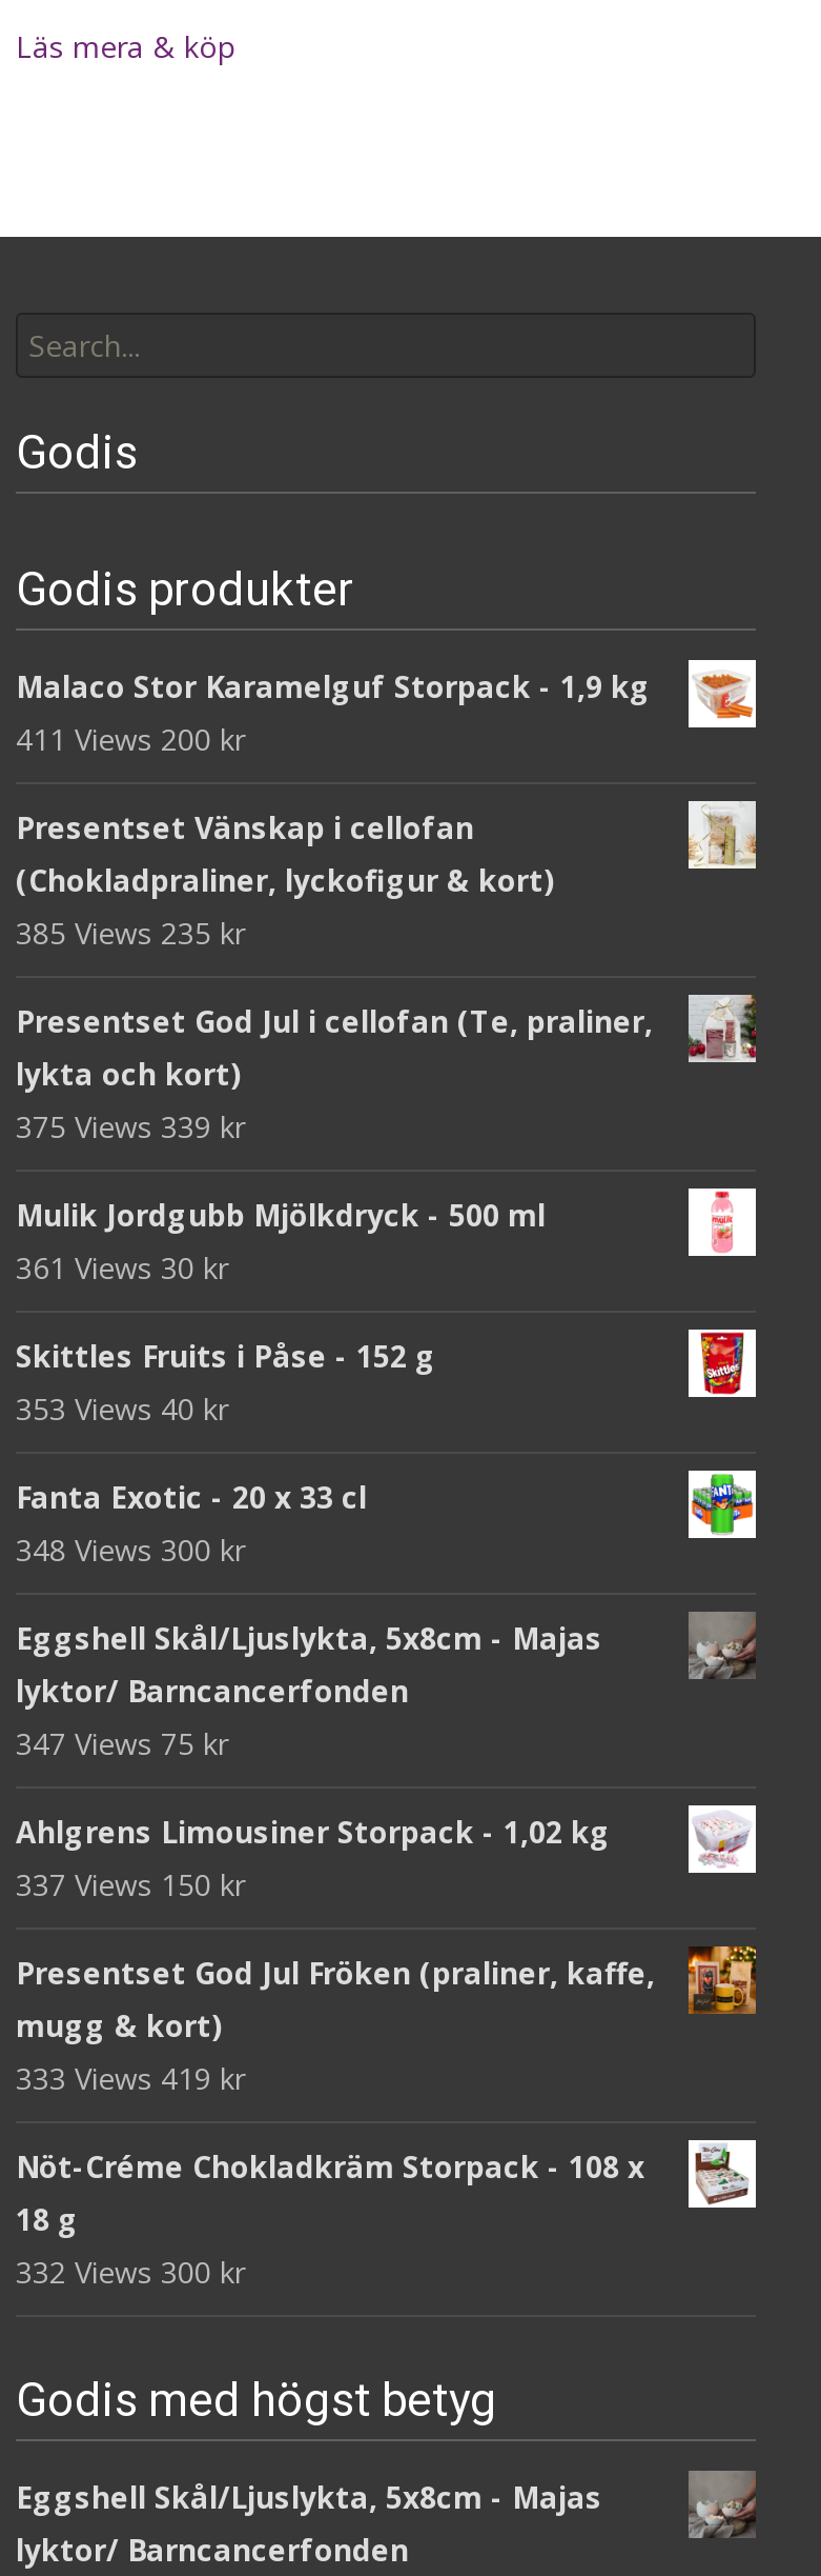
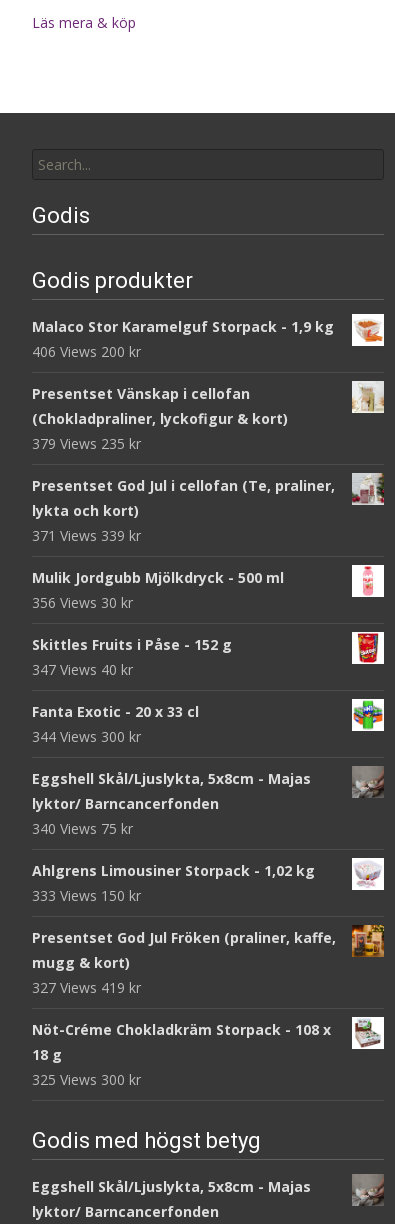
- 411 Views 200 kr
+ 406 Views 200 kr

- 385 Views 235 kr
+ 379 Views 235 kr

- 375 Views 339 kr
+ 371 Views 339 kr

- 361 Views 30 kr
+ 356 Views 30 kr

- 353 Views 40 kr
+ 347 Views 40 kr

- 348 Views 300 kr
+ 344 Views 300 kr

- 347 Views 75 kr
+ 340 Views 75 kr

- 337 Views 150 kr
+ 333 Views 150 kr

- 333 Views 419 kr
+ 327 Views 419 kr

- 332 Views 300 kr
+ 325 Views 300 kr
